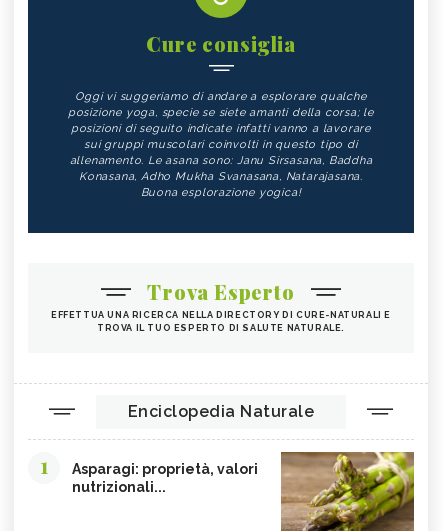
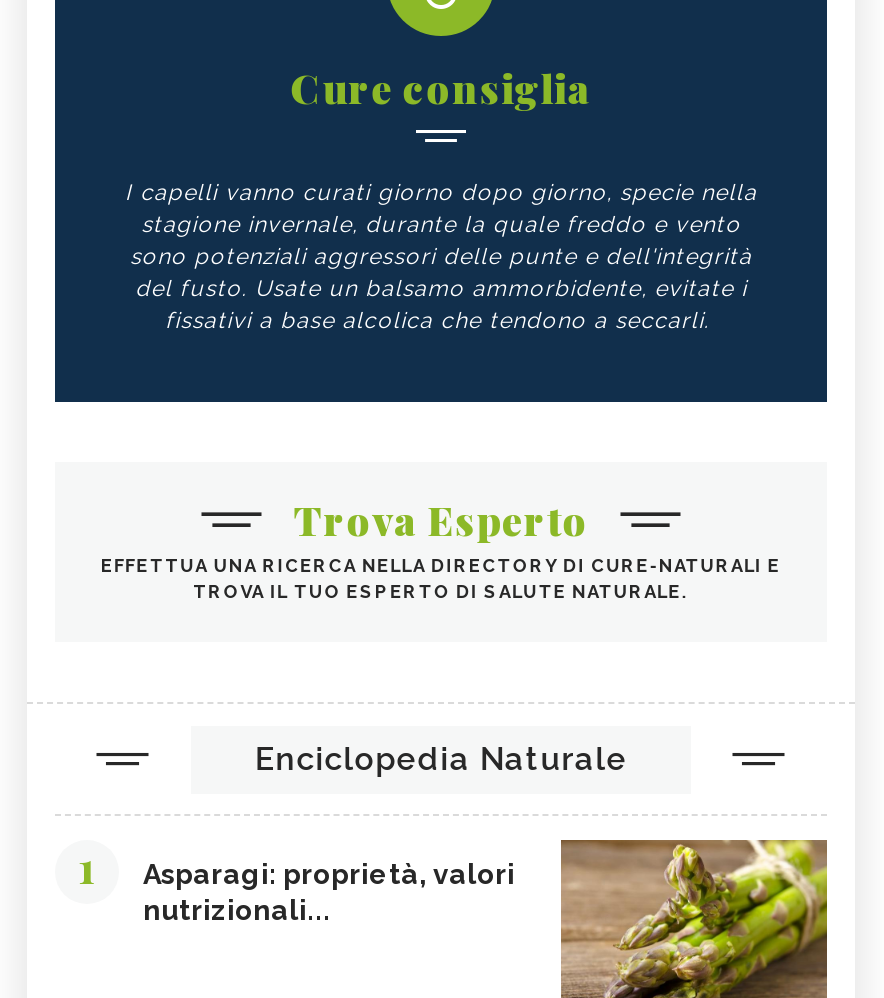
- Oggi vi suggeriamo di andare a esplorare qualche
- posizione yoga, specie se siete amanti della corsa; le
- posizioni di seguito indicate infatti vanno a lavorare
- sui gruppi muscolari coinvolti in questo tipo di
- allenamento. Le asana sono: Janu Sirsasana, Baddha
- Konasana, Adho Mukha Svanasana, Natarajasana.
- Buona esplorazione yogica!
+ I capelli vanno curati giorno dopo giorno, specie nella
+ stagione invernale, durante la quale freddo e vento
+ sono potenziali aggressori delle punte e dell'integrità
+ del fusto. Usate un balsamo ammorbidente, evitate i
+ fissativi a base alcolica che tendono a seccarli.
